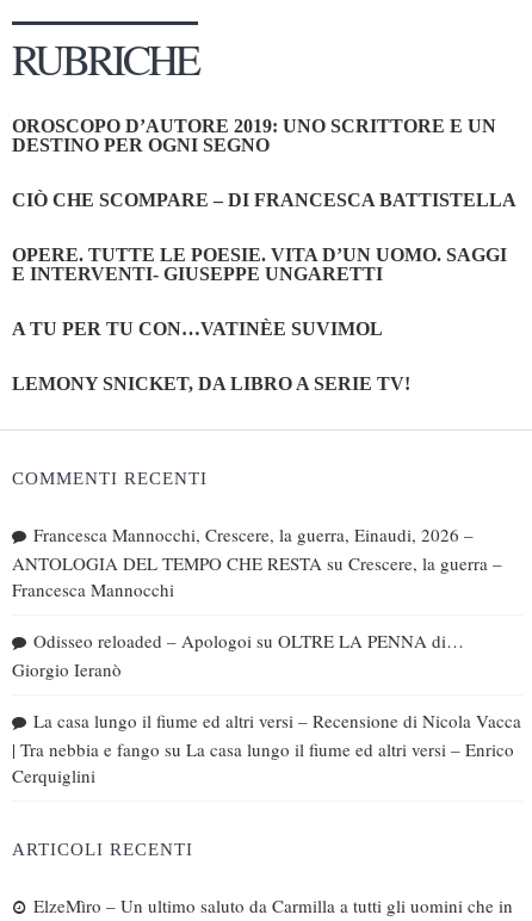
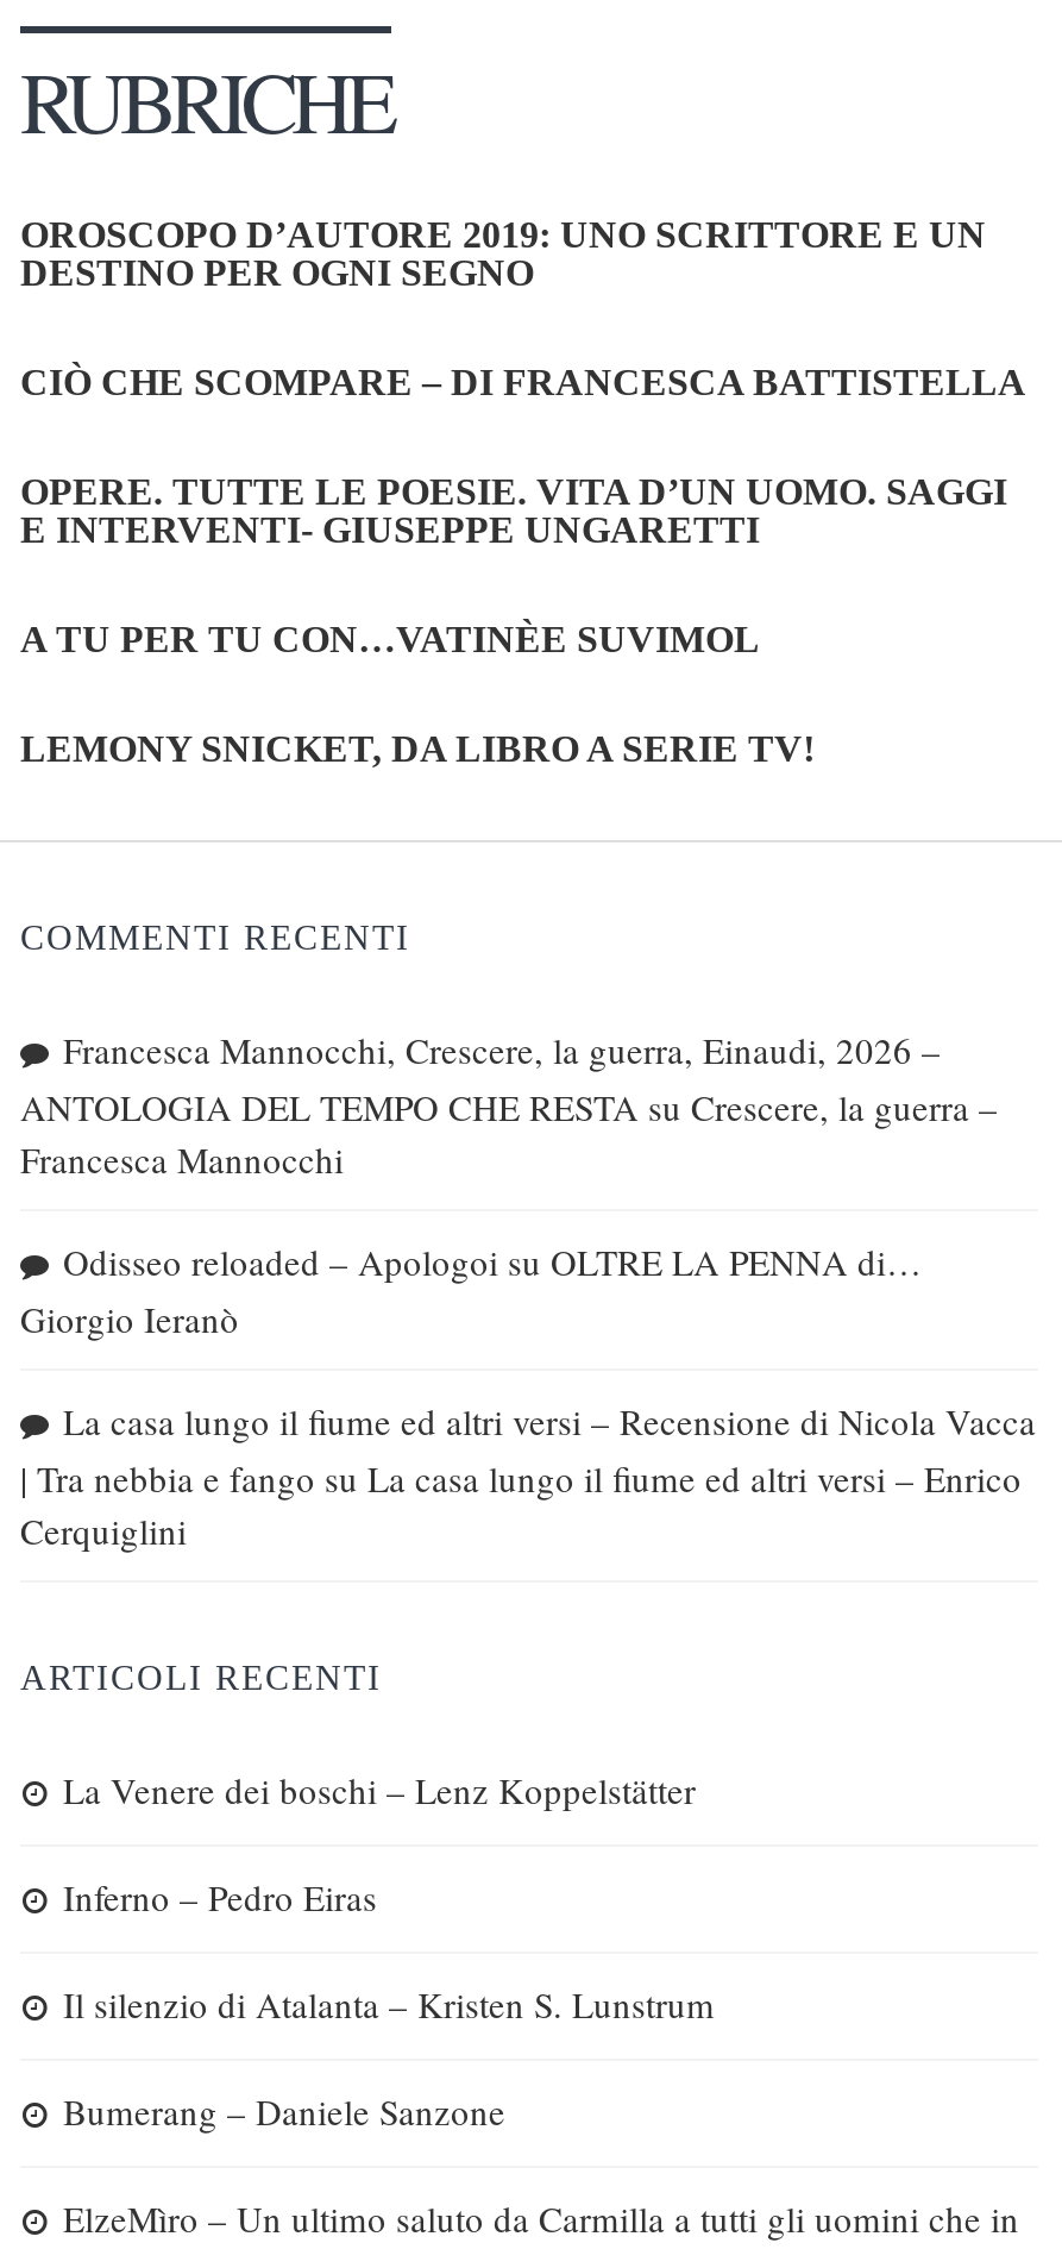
+ La Venere dei boschi – Lenz Koppelstätter
+ Inferno – Pedro Eiras
+ Il silenzio di Atalanta – Kristen S. Lunstrum
+ Bumerang – Daniele Sanzone
